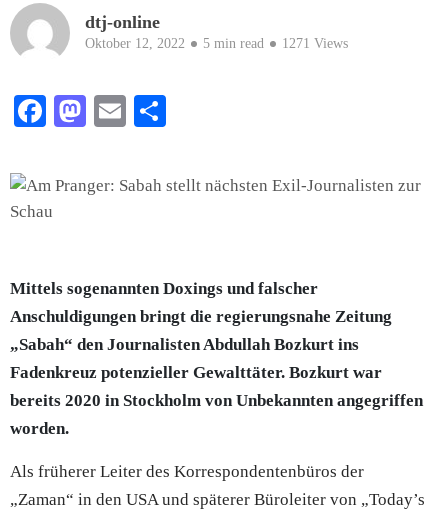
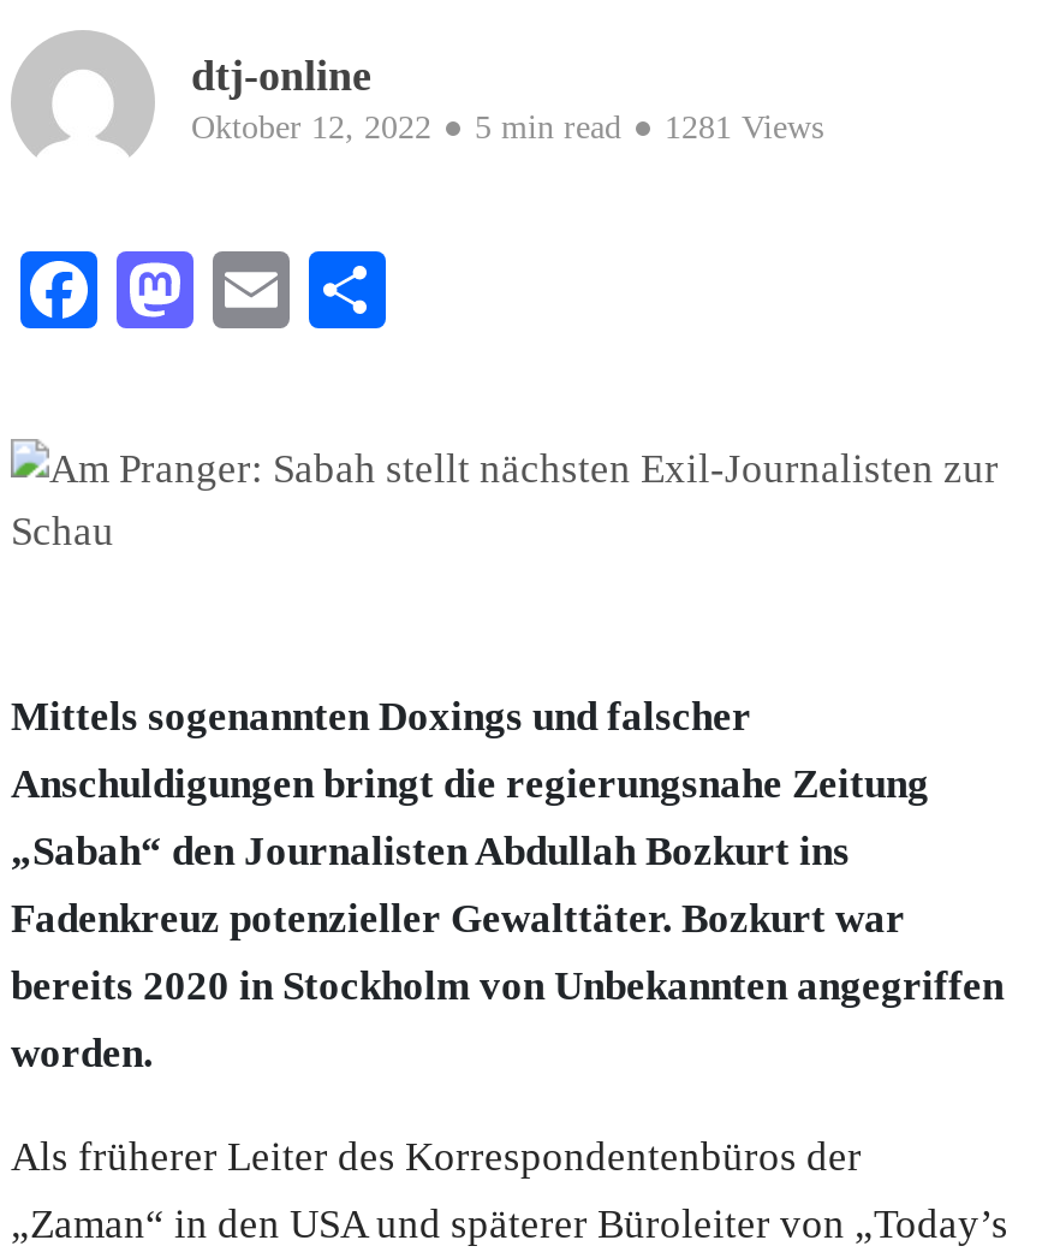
- Oktober 12, 2022 5 min read 1271 Views
+ Oktober 12, 2022 5 min read 1281 Views
